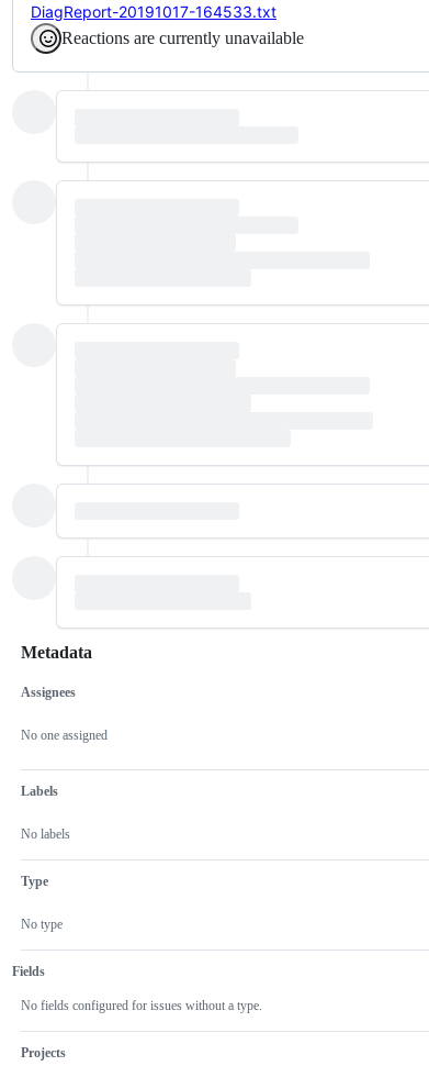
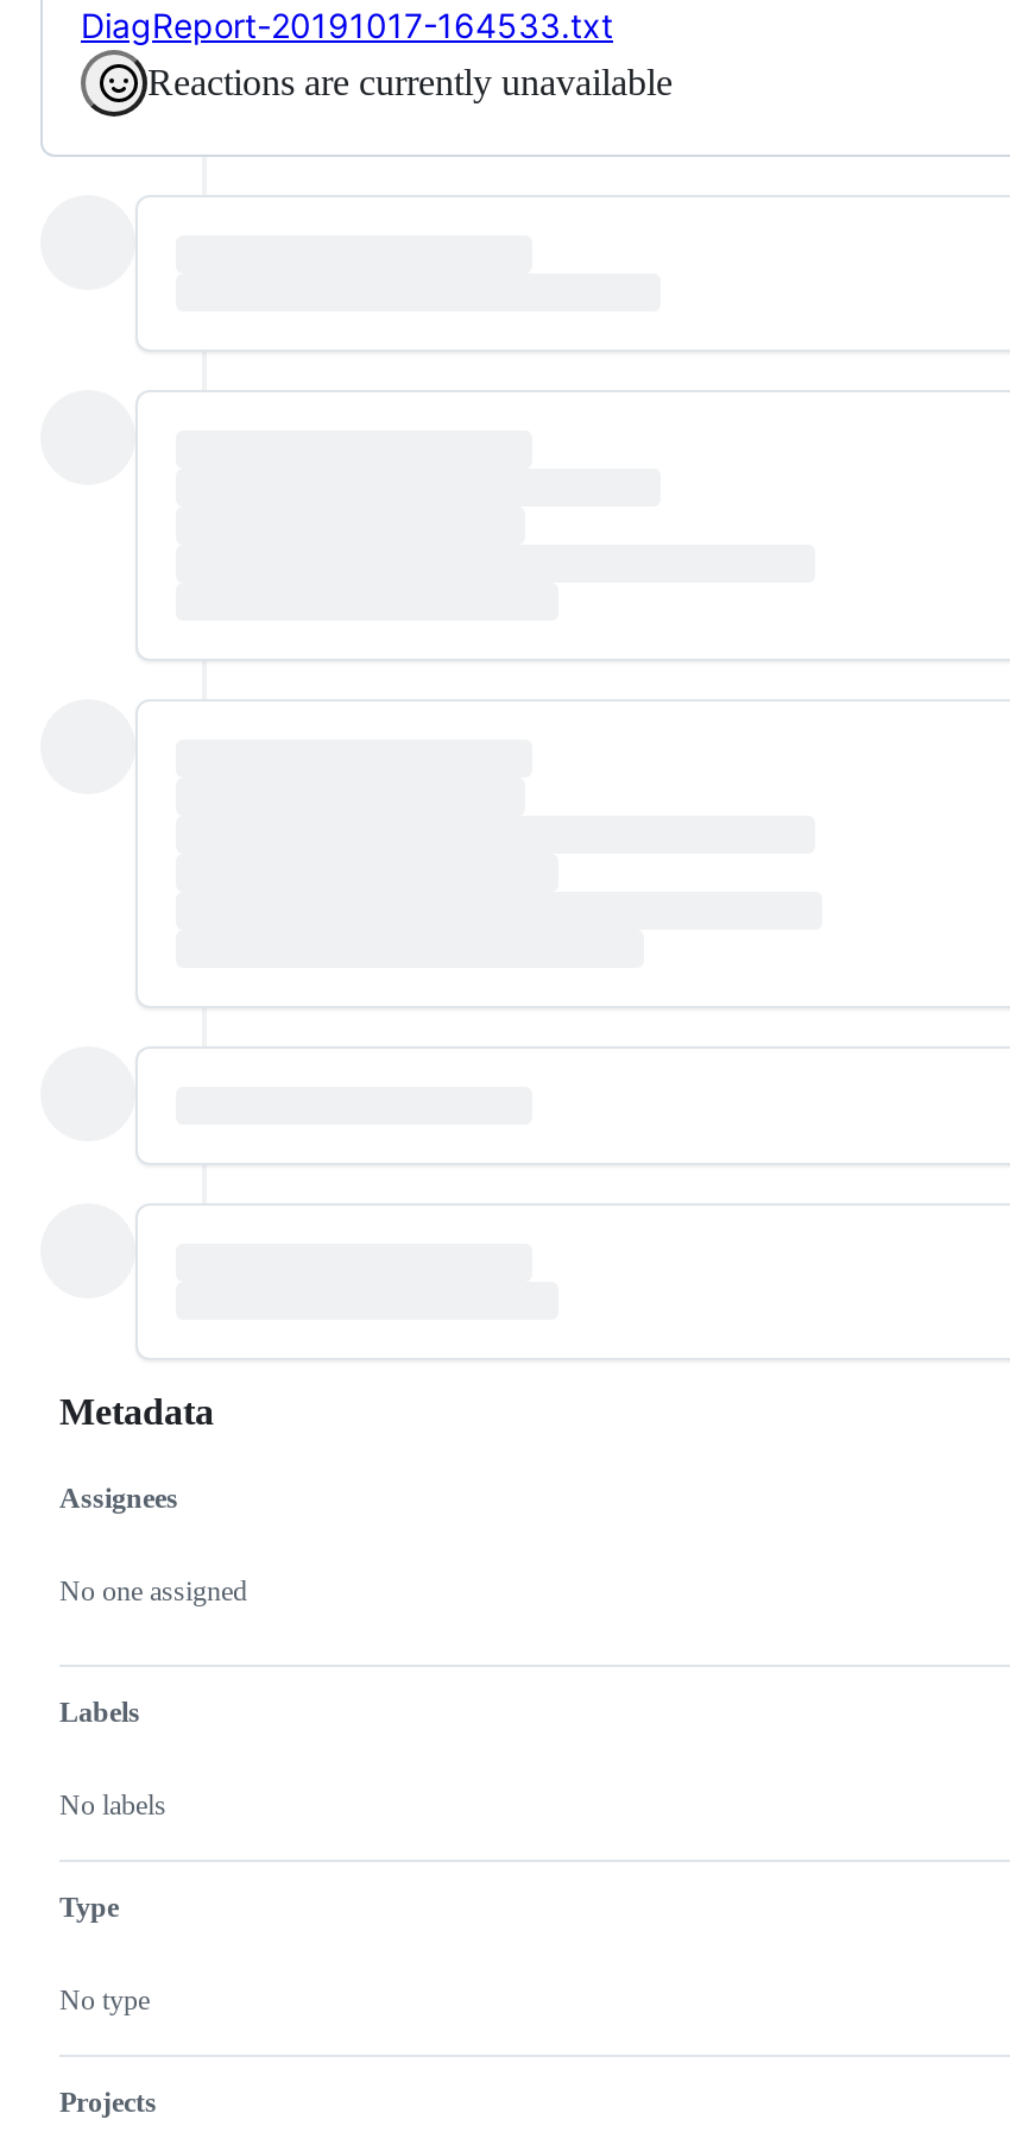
- Fields
- No fields configured for issues without a type.
